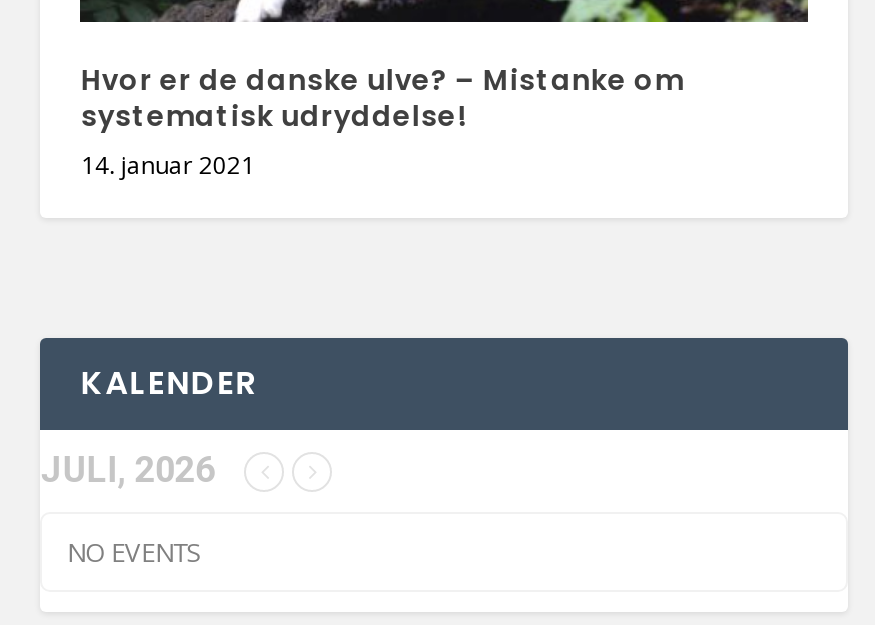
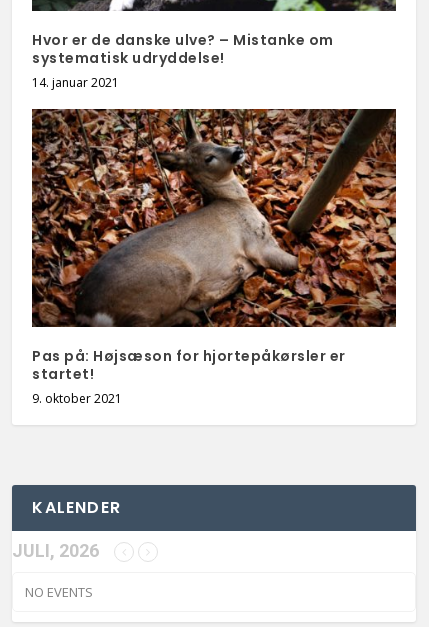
+ [image]
+ Pas på: Højsæson for hjortepåkørsler er
+ startet!
+ 9. oktober 2021
